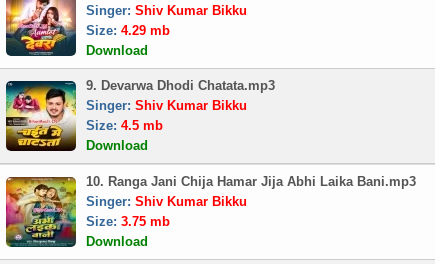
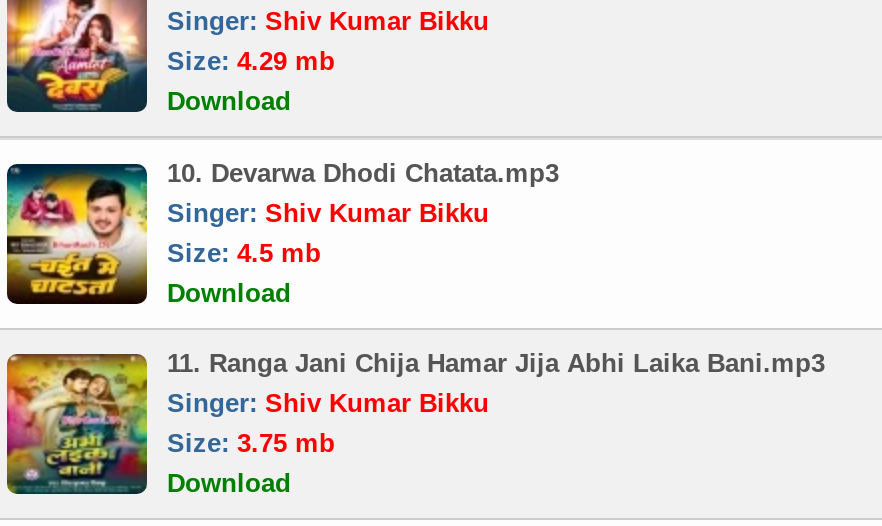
- 9. Devarwa Dhodi Chatata.mp3
+ 10. Devarwa Dhodi Chatata.mp3

- 10. Ranga Jani Chija Hamar Jija Abhi Laika Bani.mp3
+ 11. Ranga Jani Chija Hamar Jija Abhi Laika Bani.mp3
